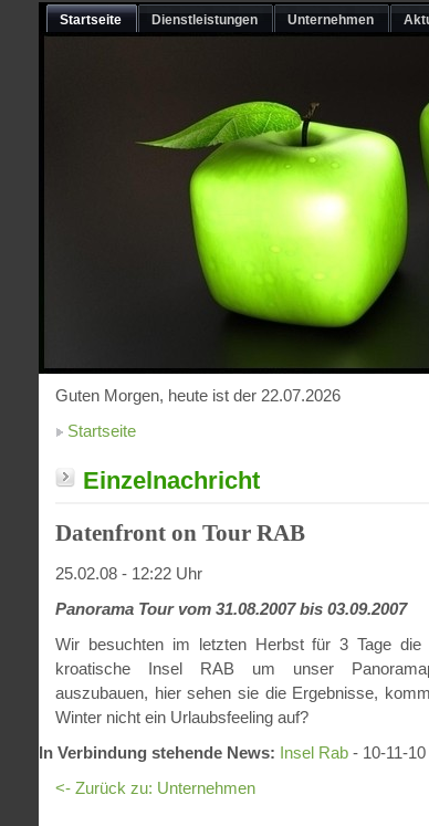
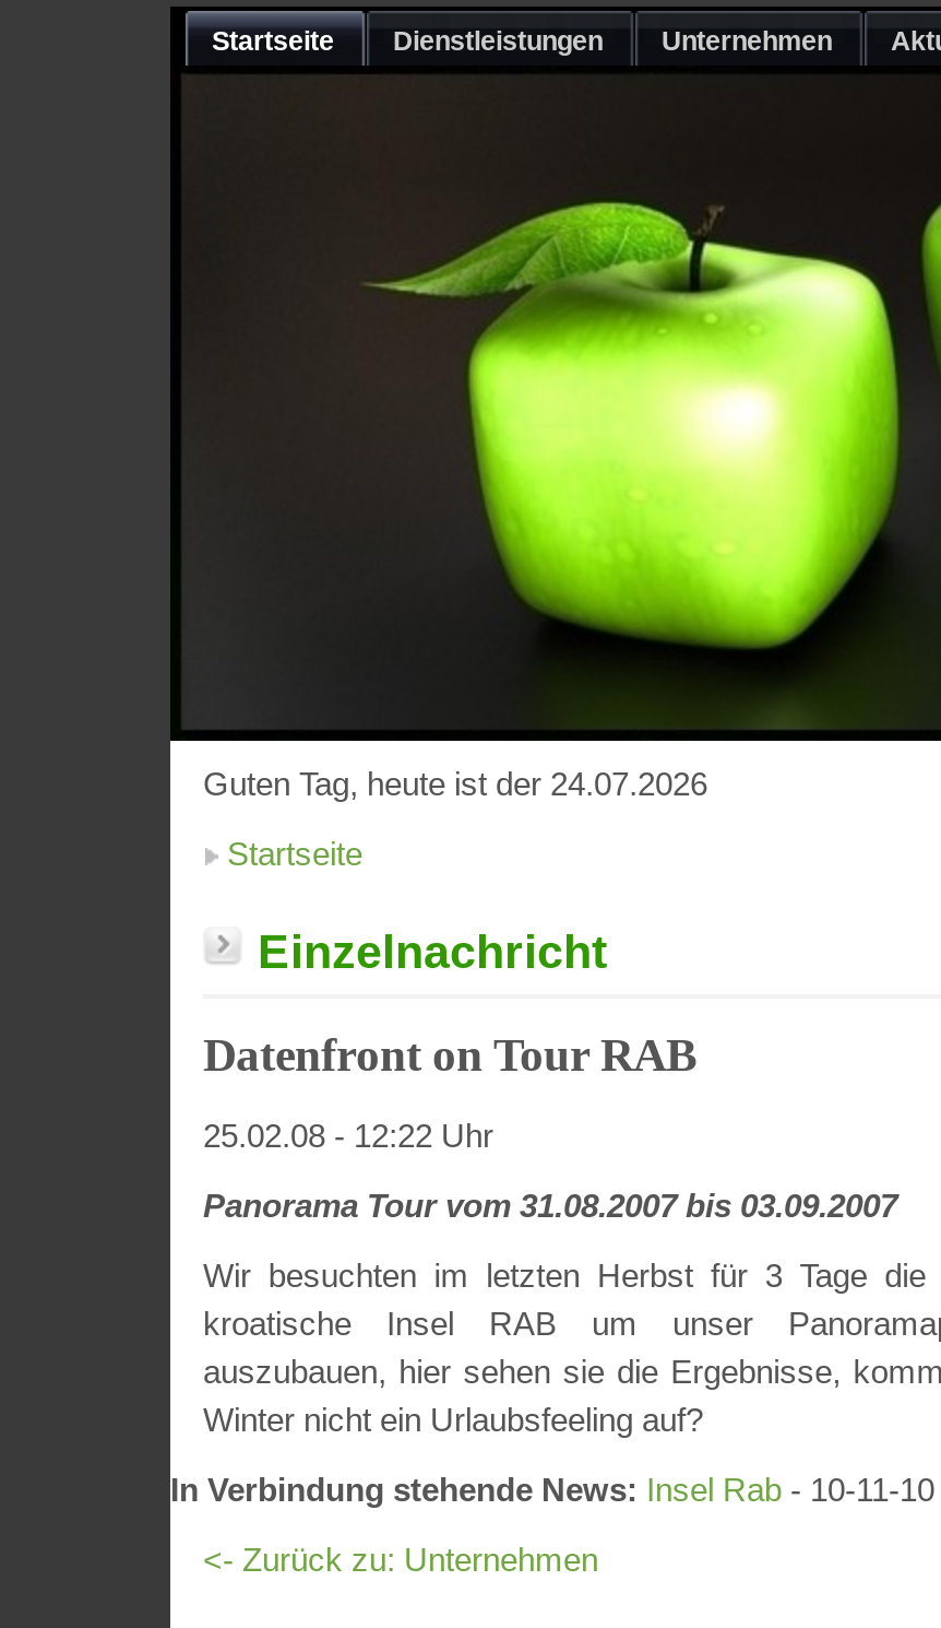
- Guten Morgen, heute ist der 22.07.2026
+ Guten Tag, heute ist der 24.07.2026
